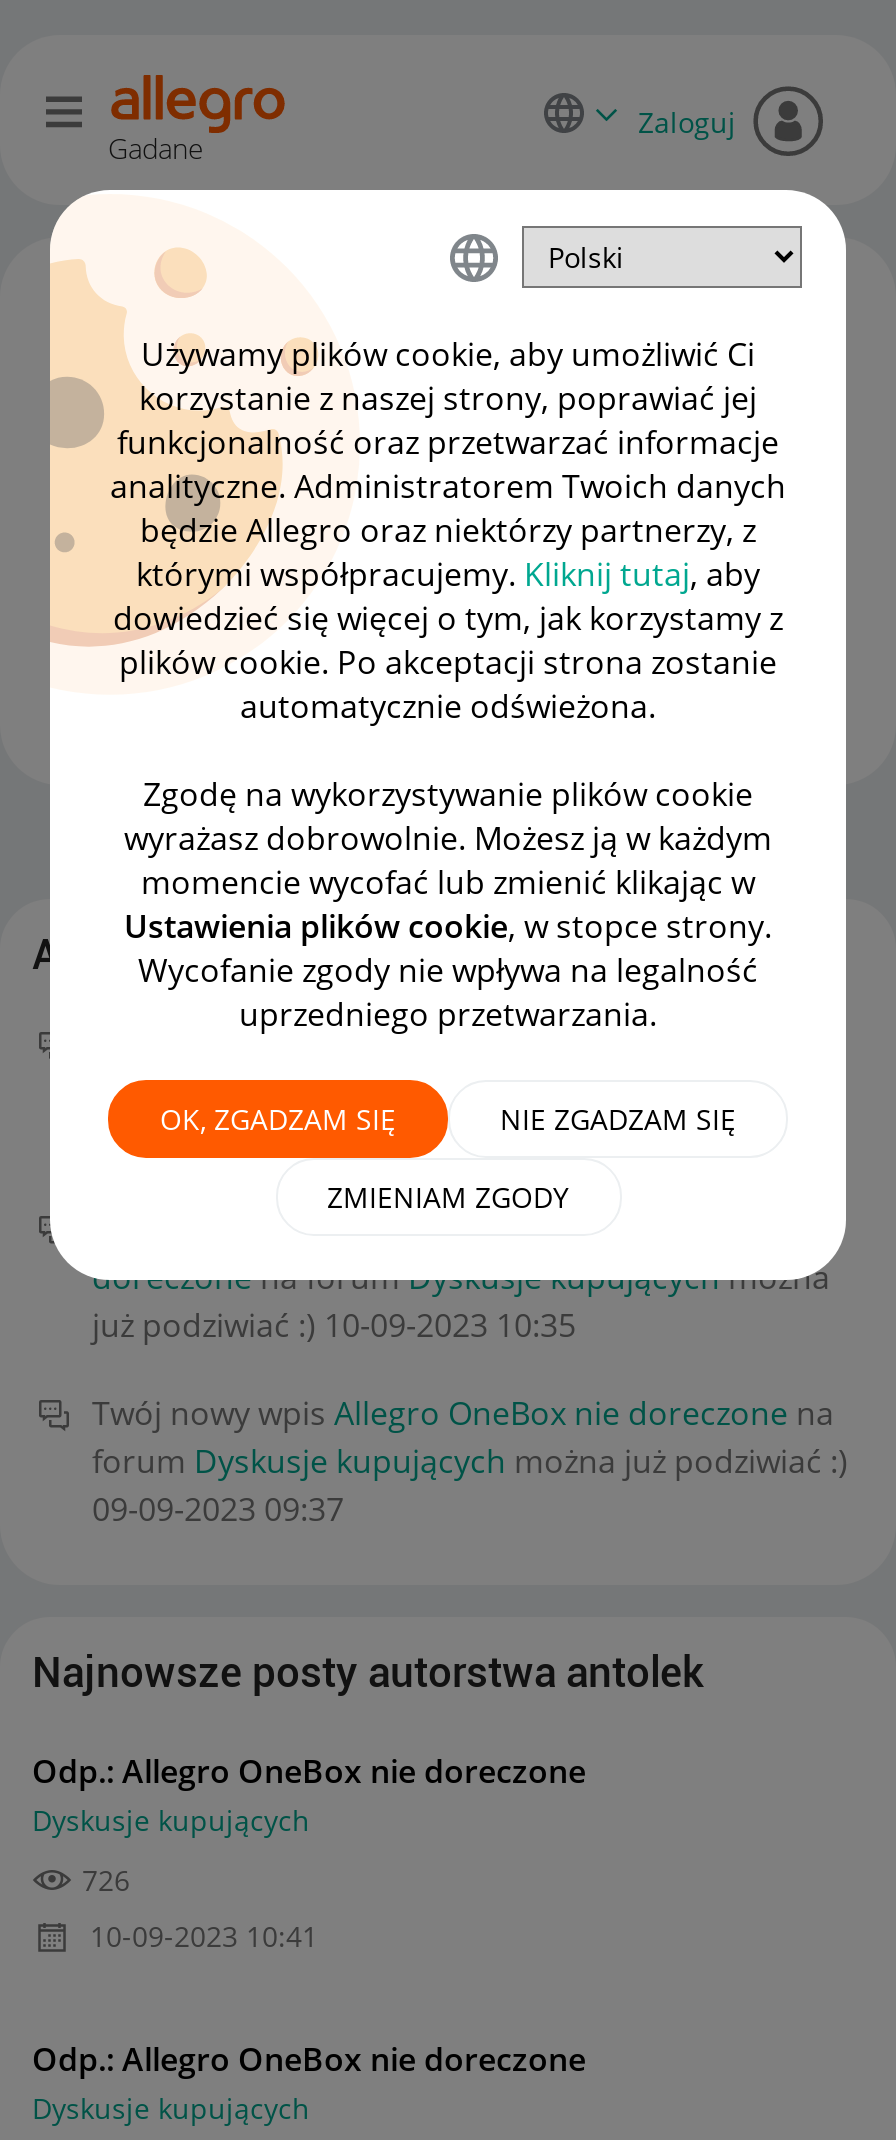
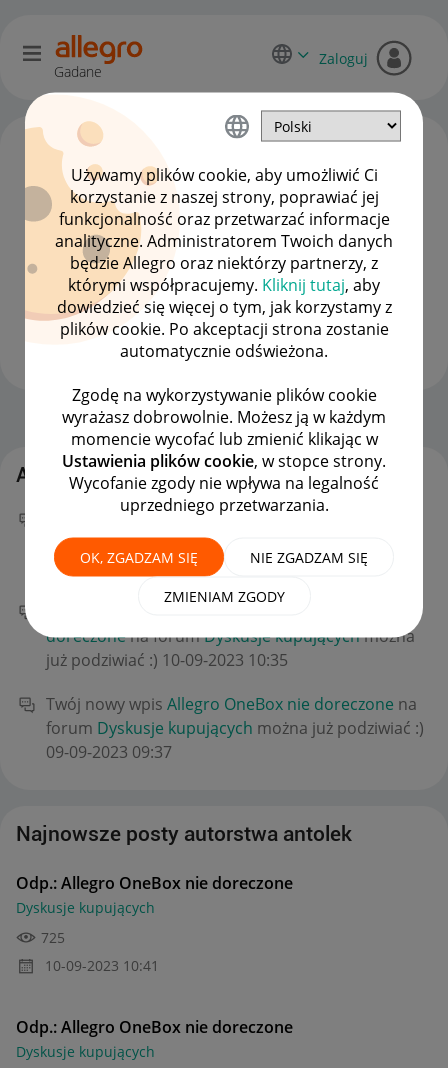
- 726
+ 725
